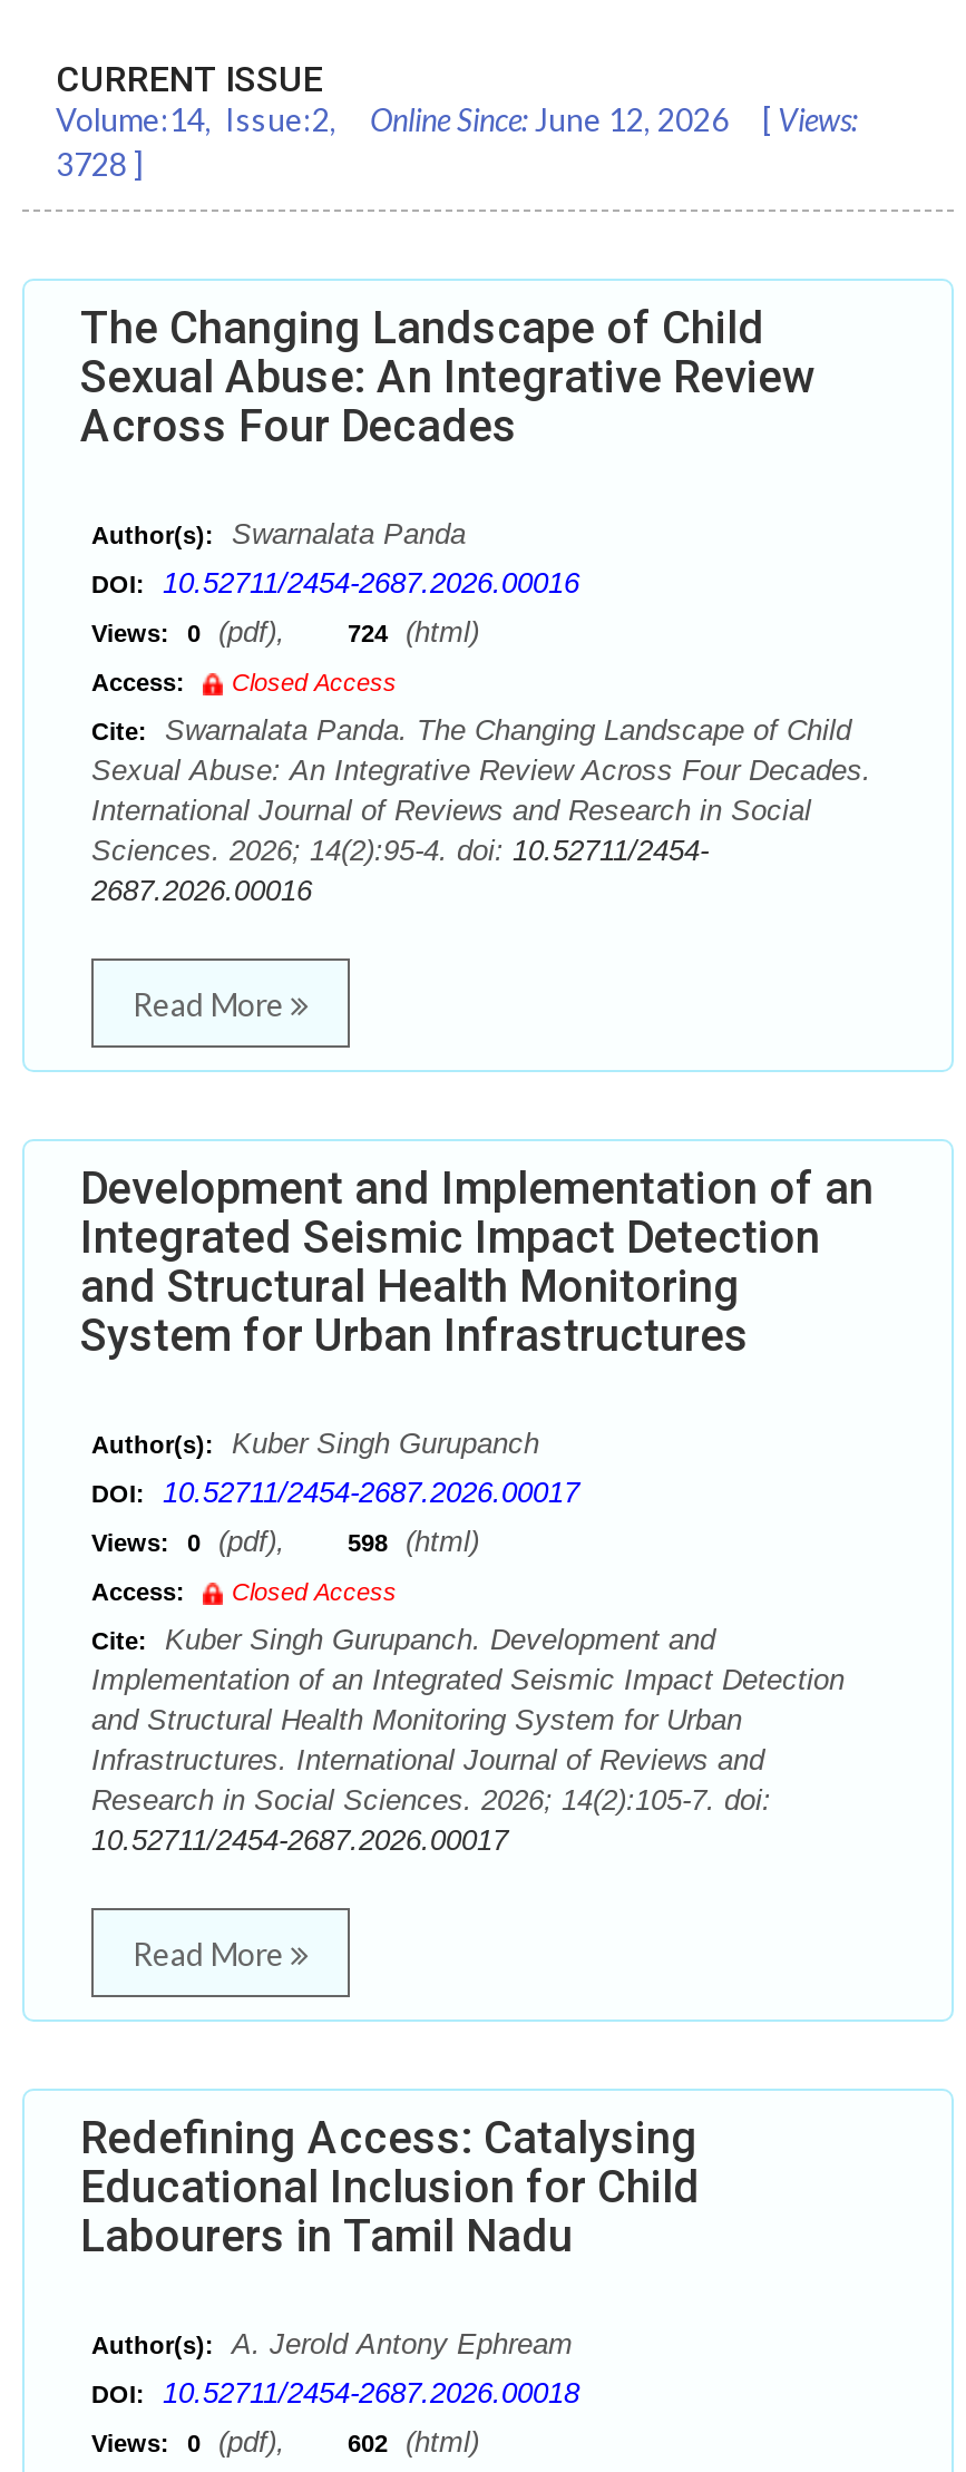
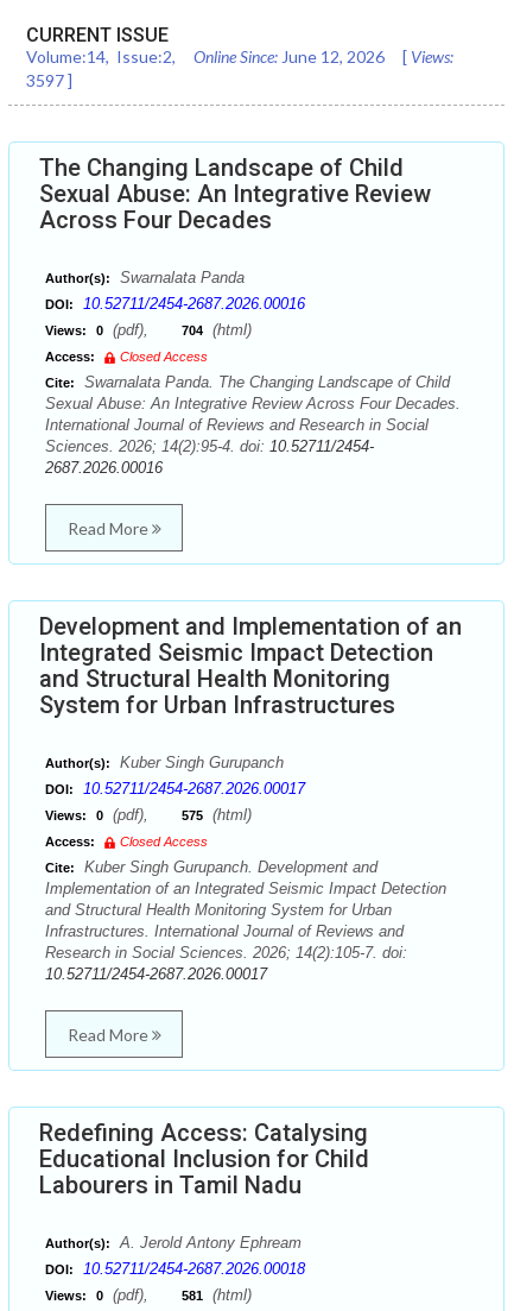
- 3728]
+ 3597]

- Views: 0 (pdf), 724 (html)
+ Views: 0 (pdf), 704 (html)

- Views: 0 (pdf), 598 (html)
+ Views: 0 (pdf), 575 (html)

- Views: 0 (pdf), 602 (html)
+ Views: 0 (pdf), 581 (html)
